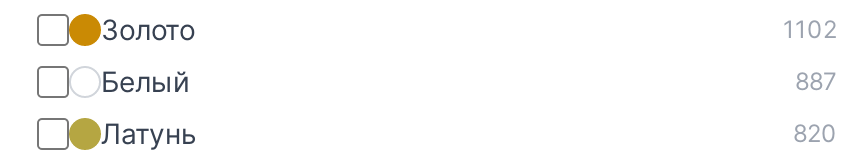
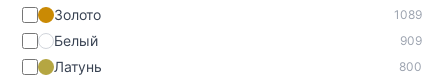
- 1102
+ 1089

- 887
+ 909

- 820
+ 800
